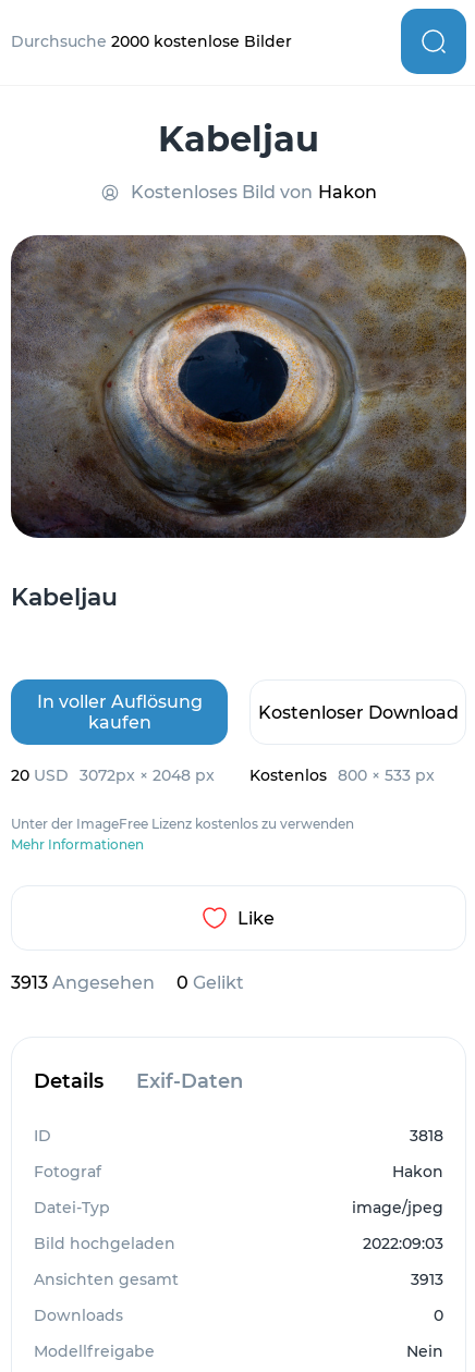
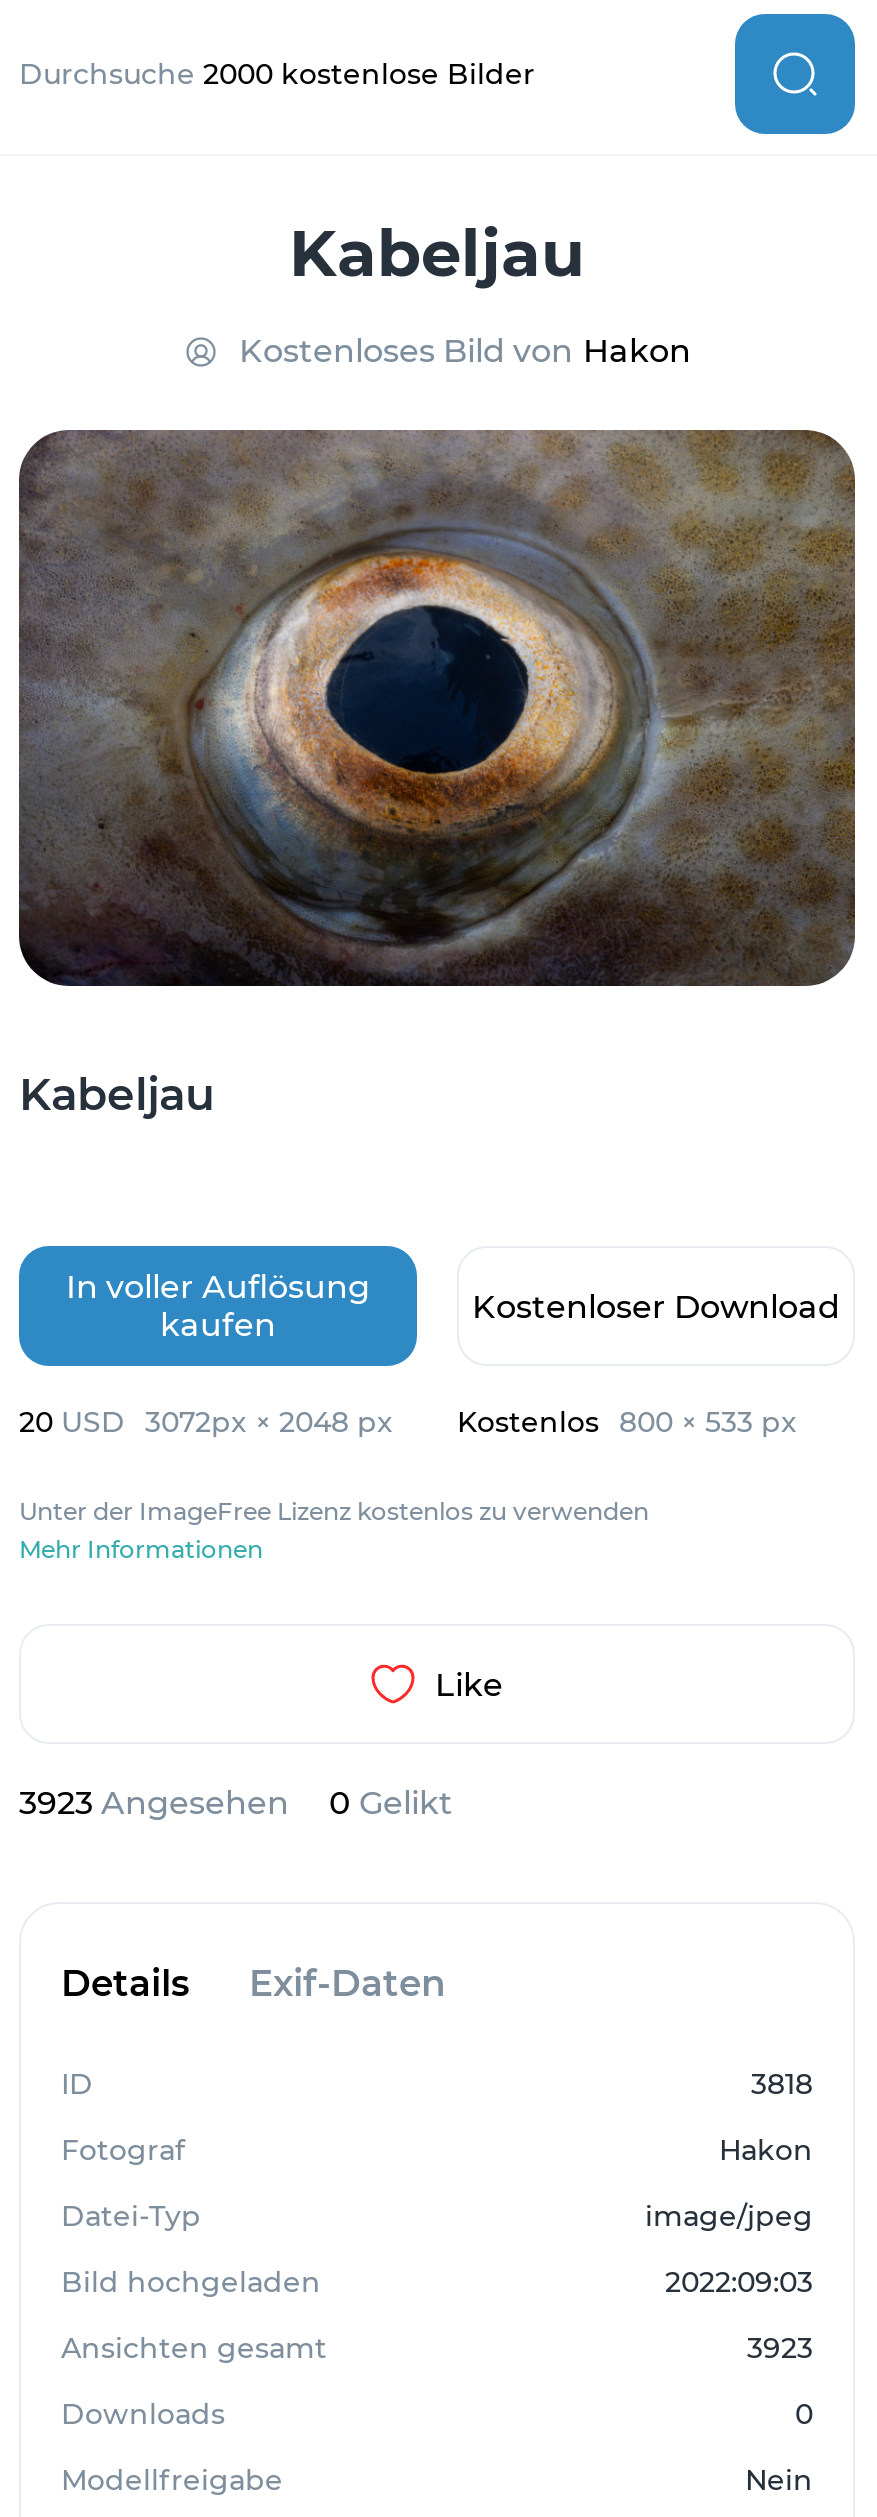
- 3913 Angesehen
+ 3923 Angesehen

- 3913
+ 3923
